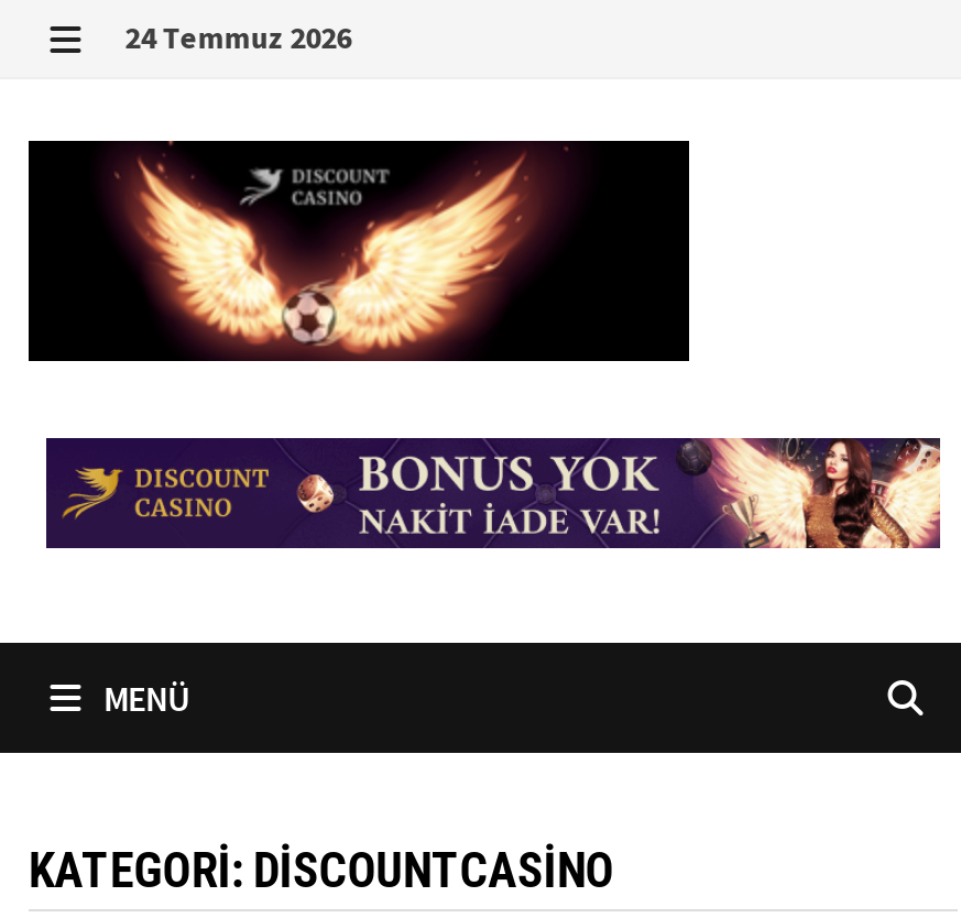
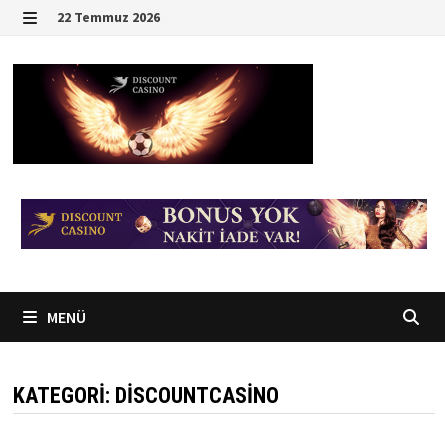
- 24 Temmuz 2026
+ 22 Temmuz 2026
